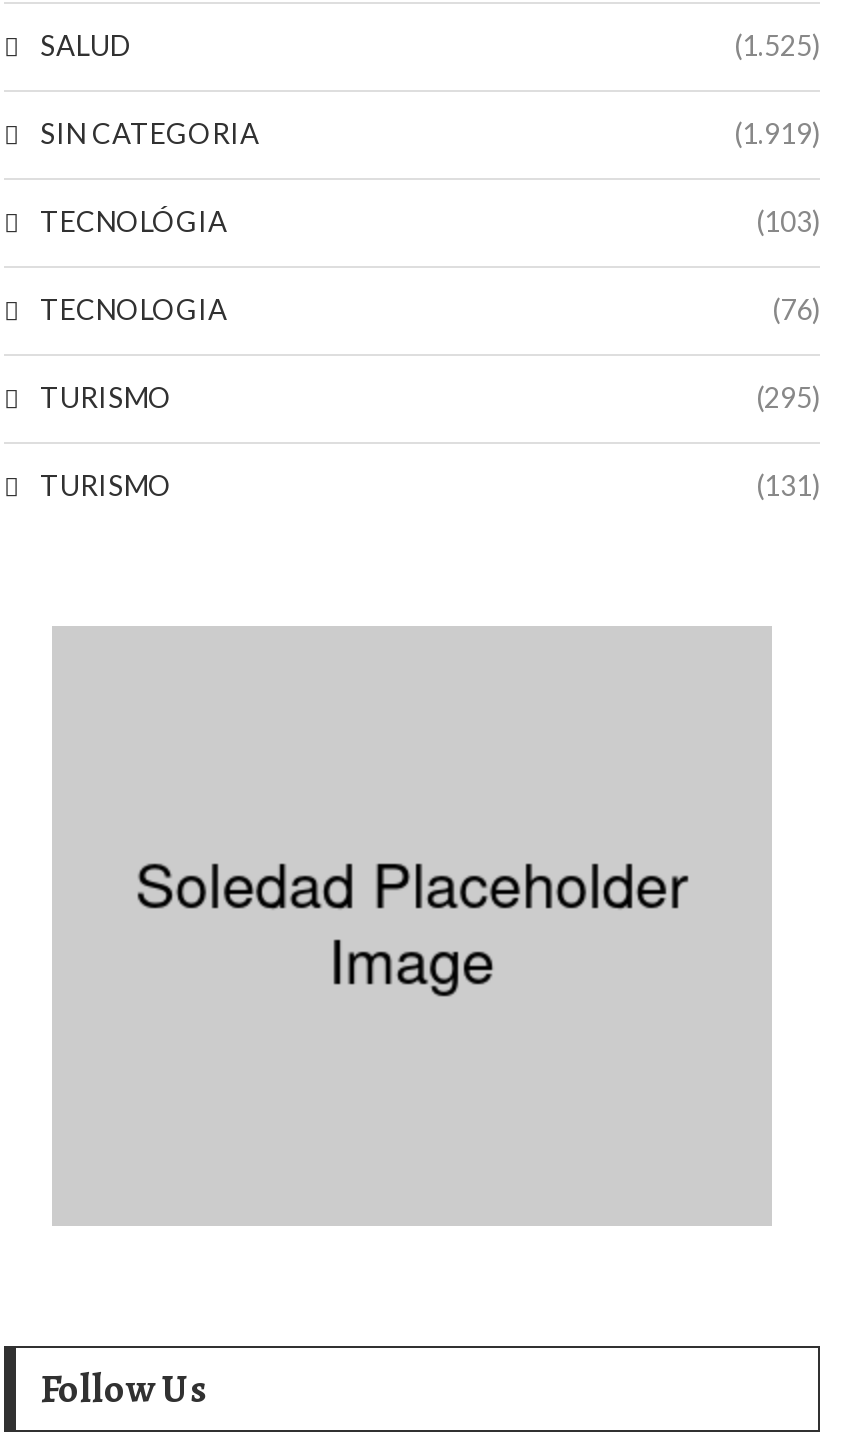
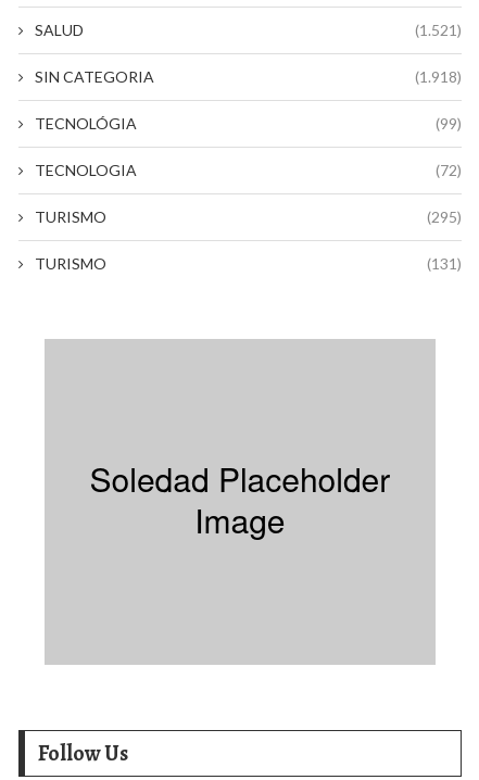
- (1.525)
+ (1.521)

- (1.919)
+ (1.918)

- (103)
+ (99)

- (76)
+ (72)
